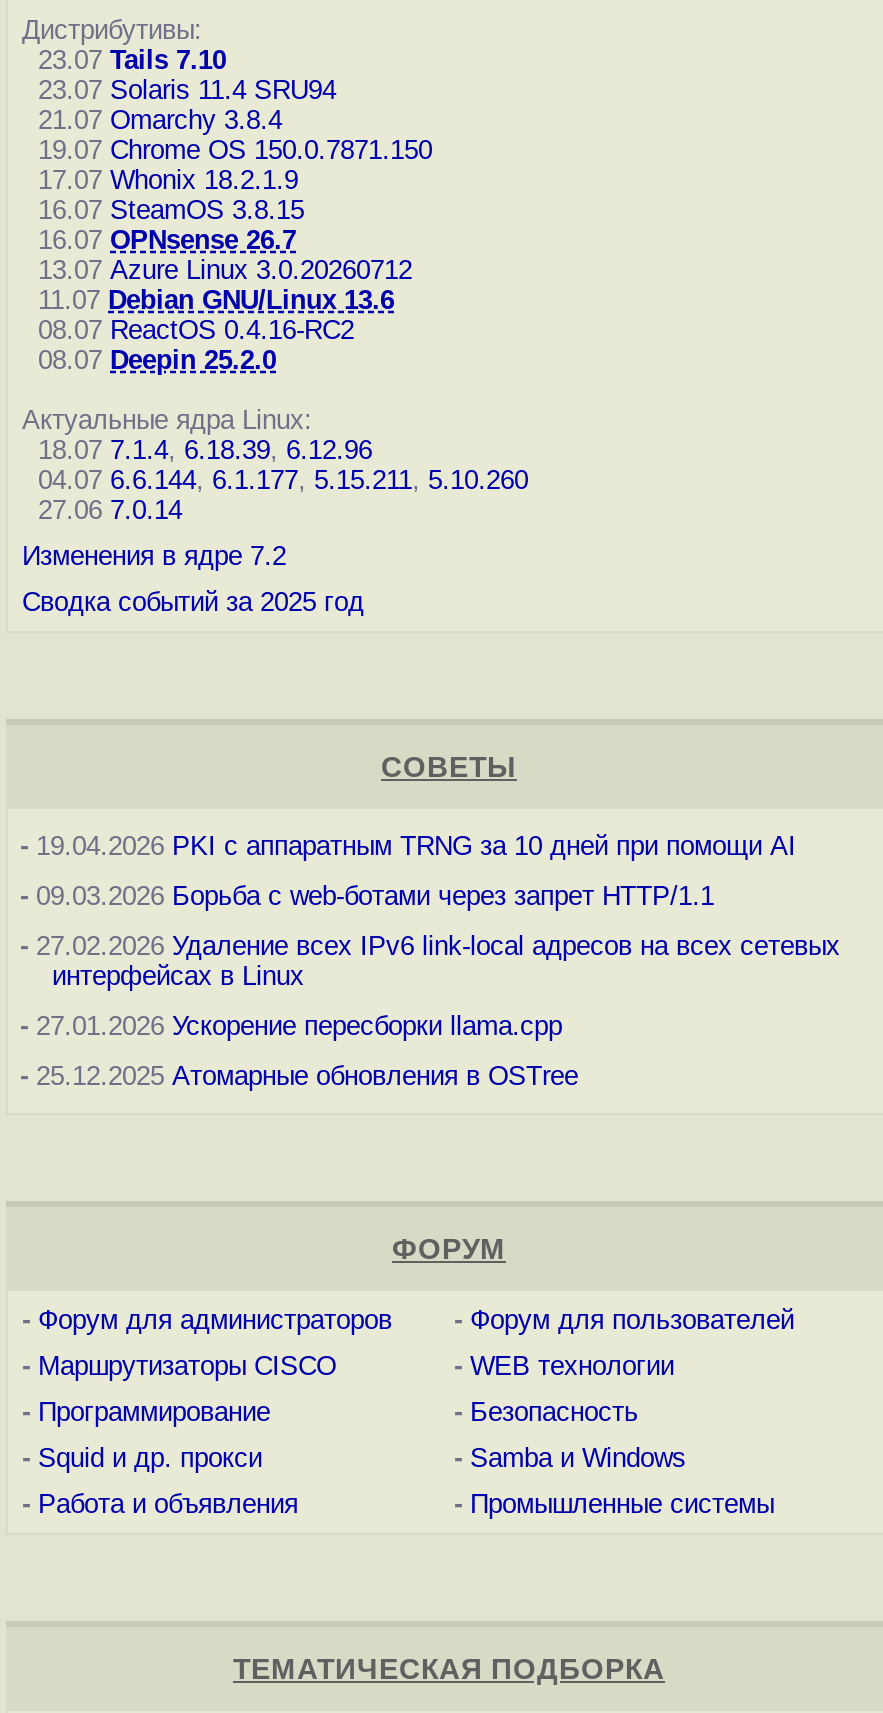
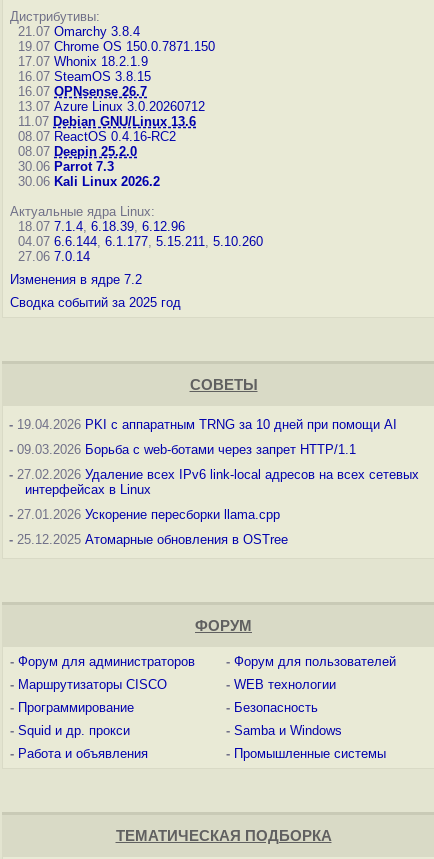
- 23.07 Tails 7.10
- 23.07 Solaris 11.4 SRU94

moved up: 21.07 Omarchy 3.8.4 | 19.07 Chrome OS 150.0.7871.150 | 17.07 Whonix 18.2.1.9 | ... | 08.07 ReactOS 0.4.16-RC2 | 08.07 Deepin 25.2.0

+ 30.06 Parrot 7.3
+ 30.06 Kali Linux 2026.2
